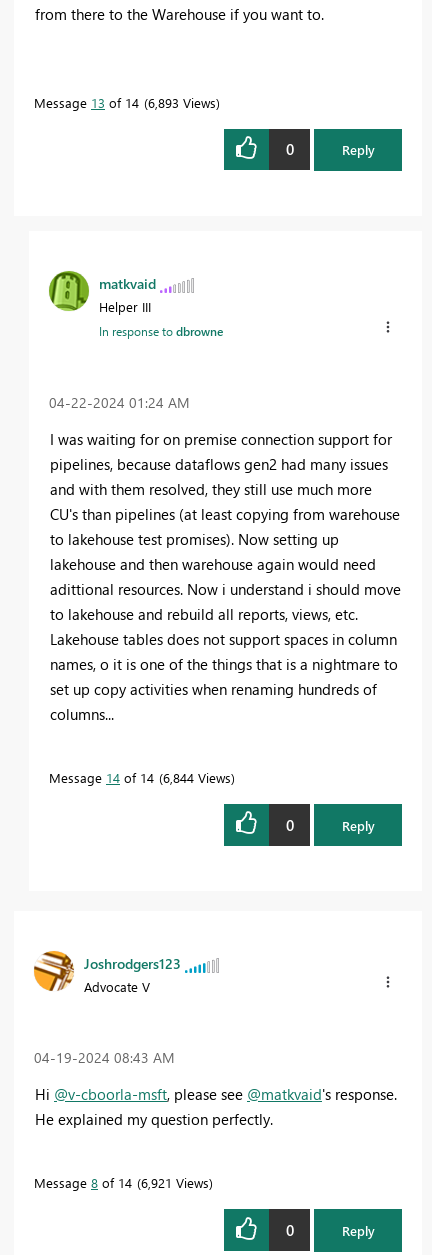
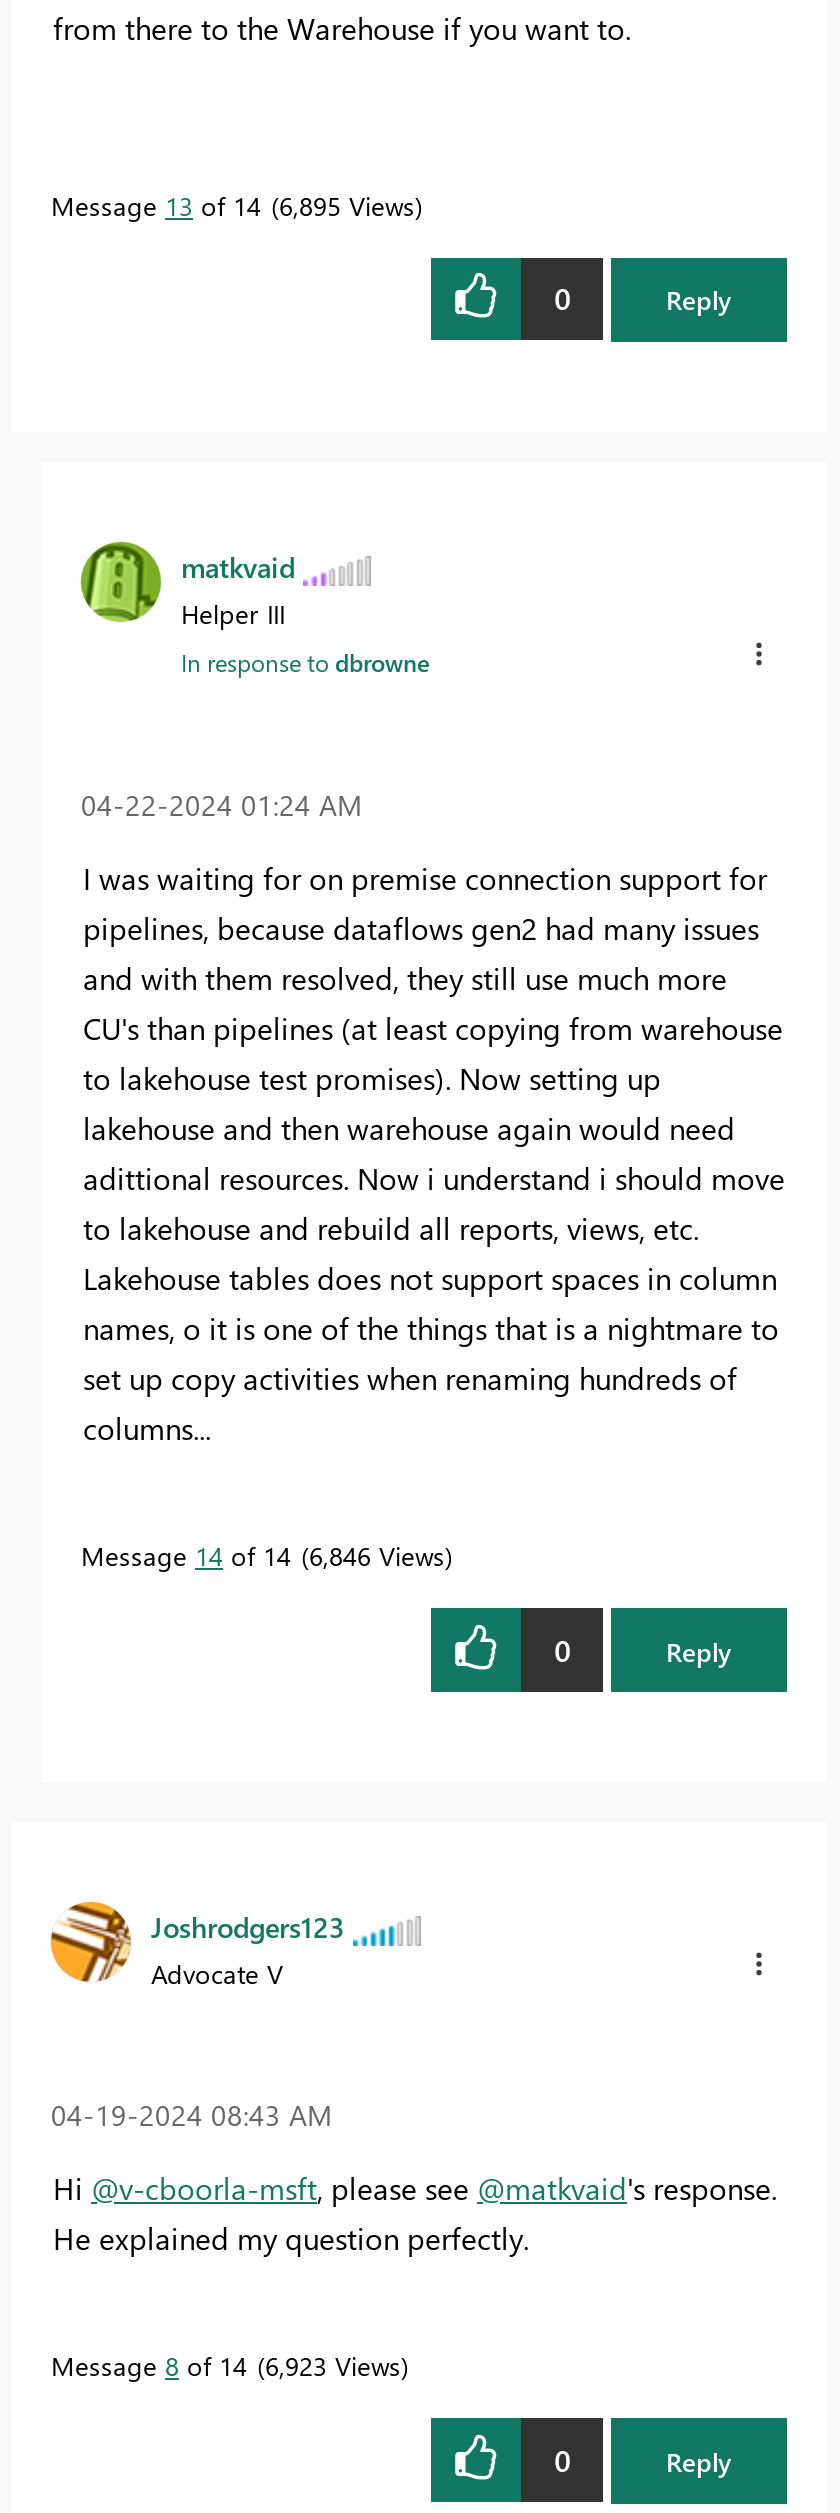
- Message 13 of 14 6,893 Views
+ Message 13 of 14 6,895 Views

- Message 14 of 14 6,844 Views
+ Message 14 of 14 6,846 Views

- Message 8 of 14 6,921 Views
+ Message 8 of 14 6,923 Views
